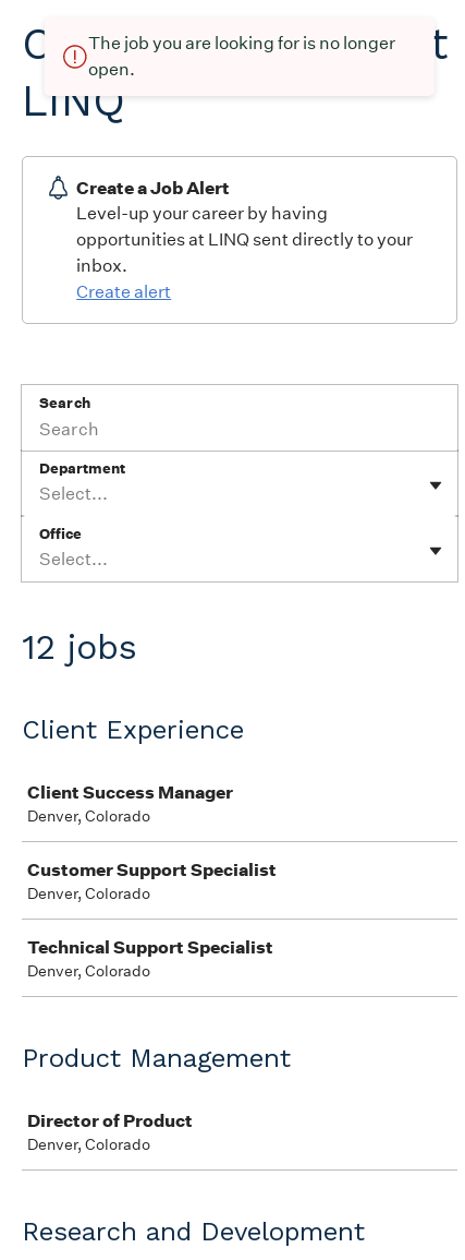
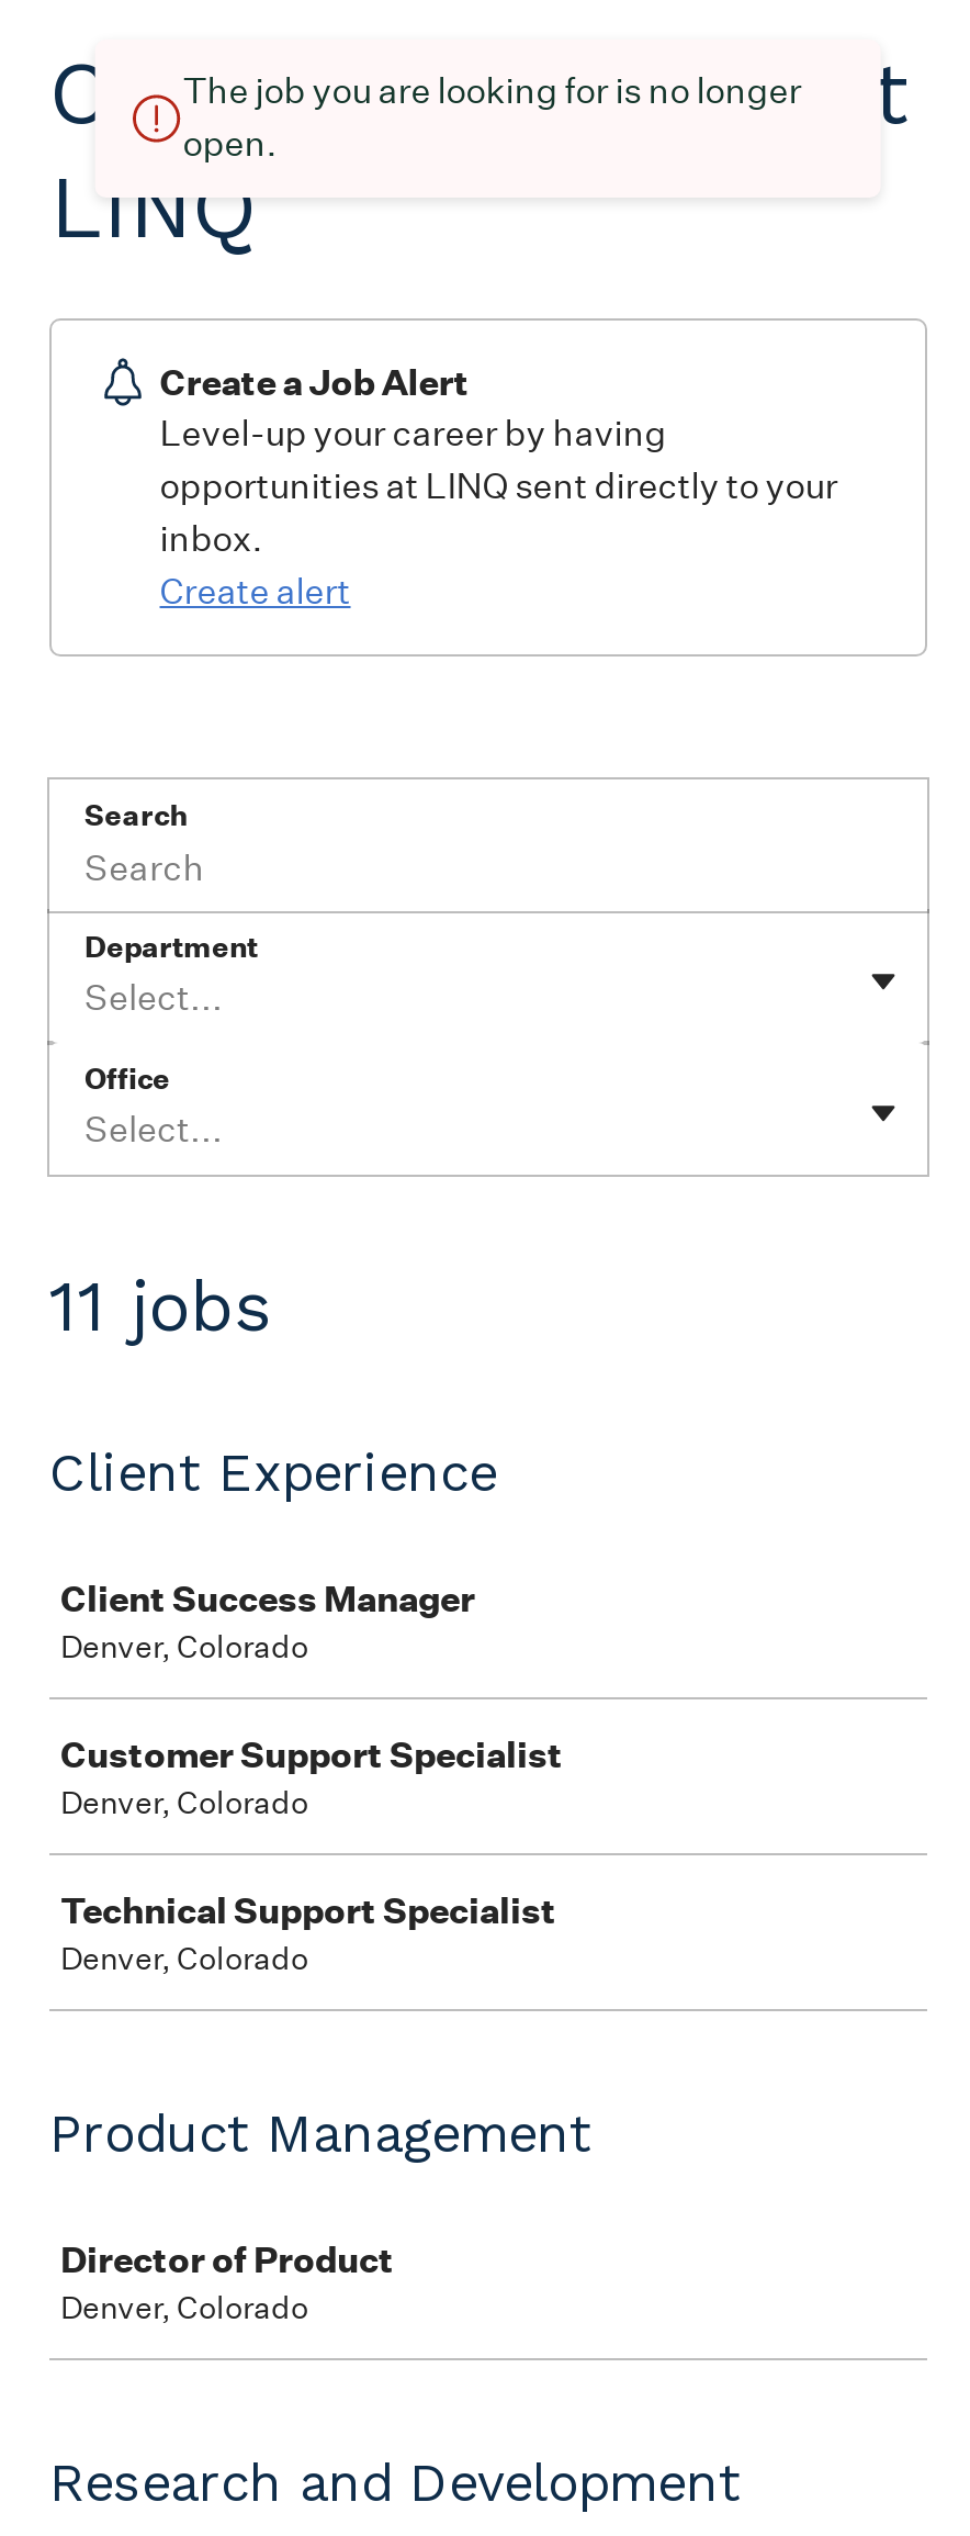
- 12 jobs
+ 11 jobs
